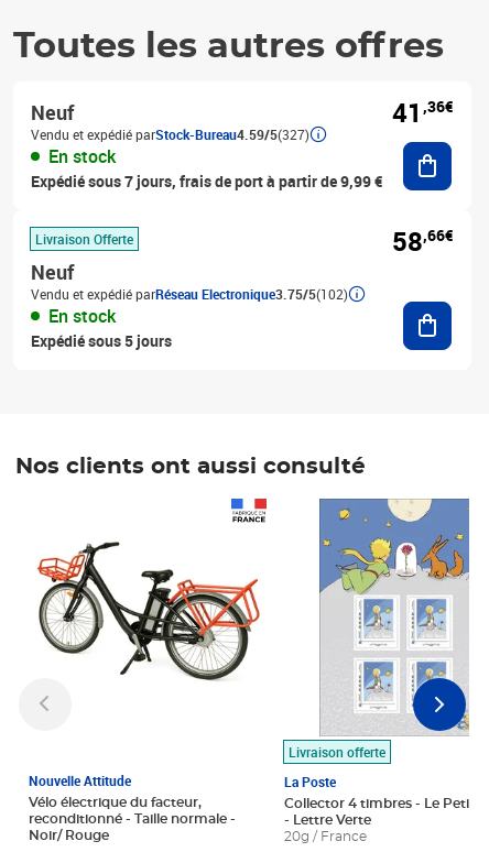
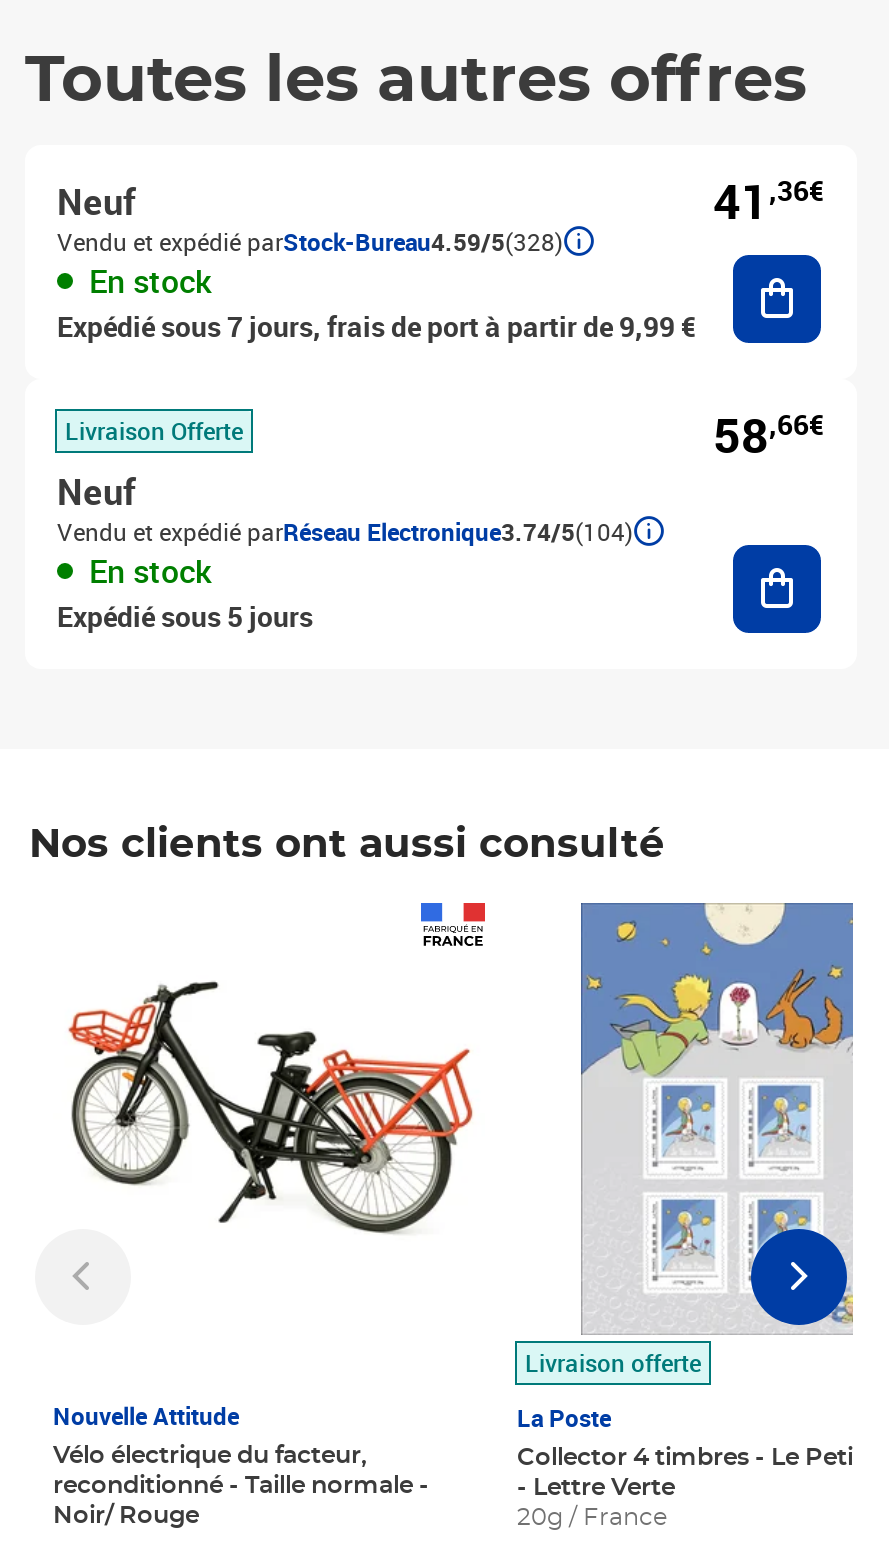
- Vendu et expédié parStock-Bureau4.59/5(327)
+ Vendu et expédié parStock-Bureau4.59/5(328)

- Vendu et expédié parRéseau Electronique3.75/5(102)
+ Vendu et expédié parRéseau Electronique3.74/5(104)
